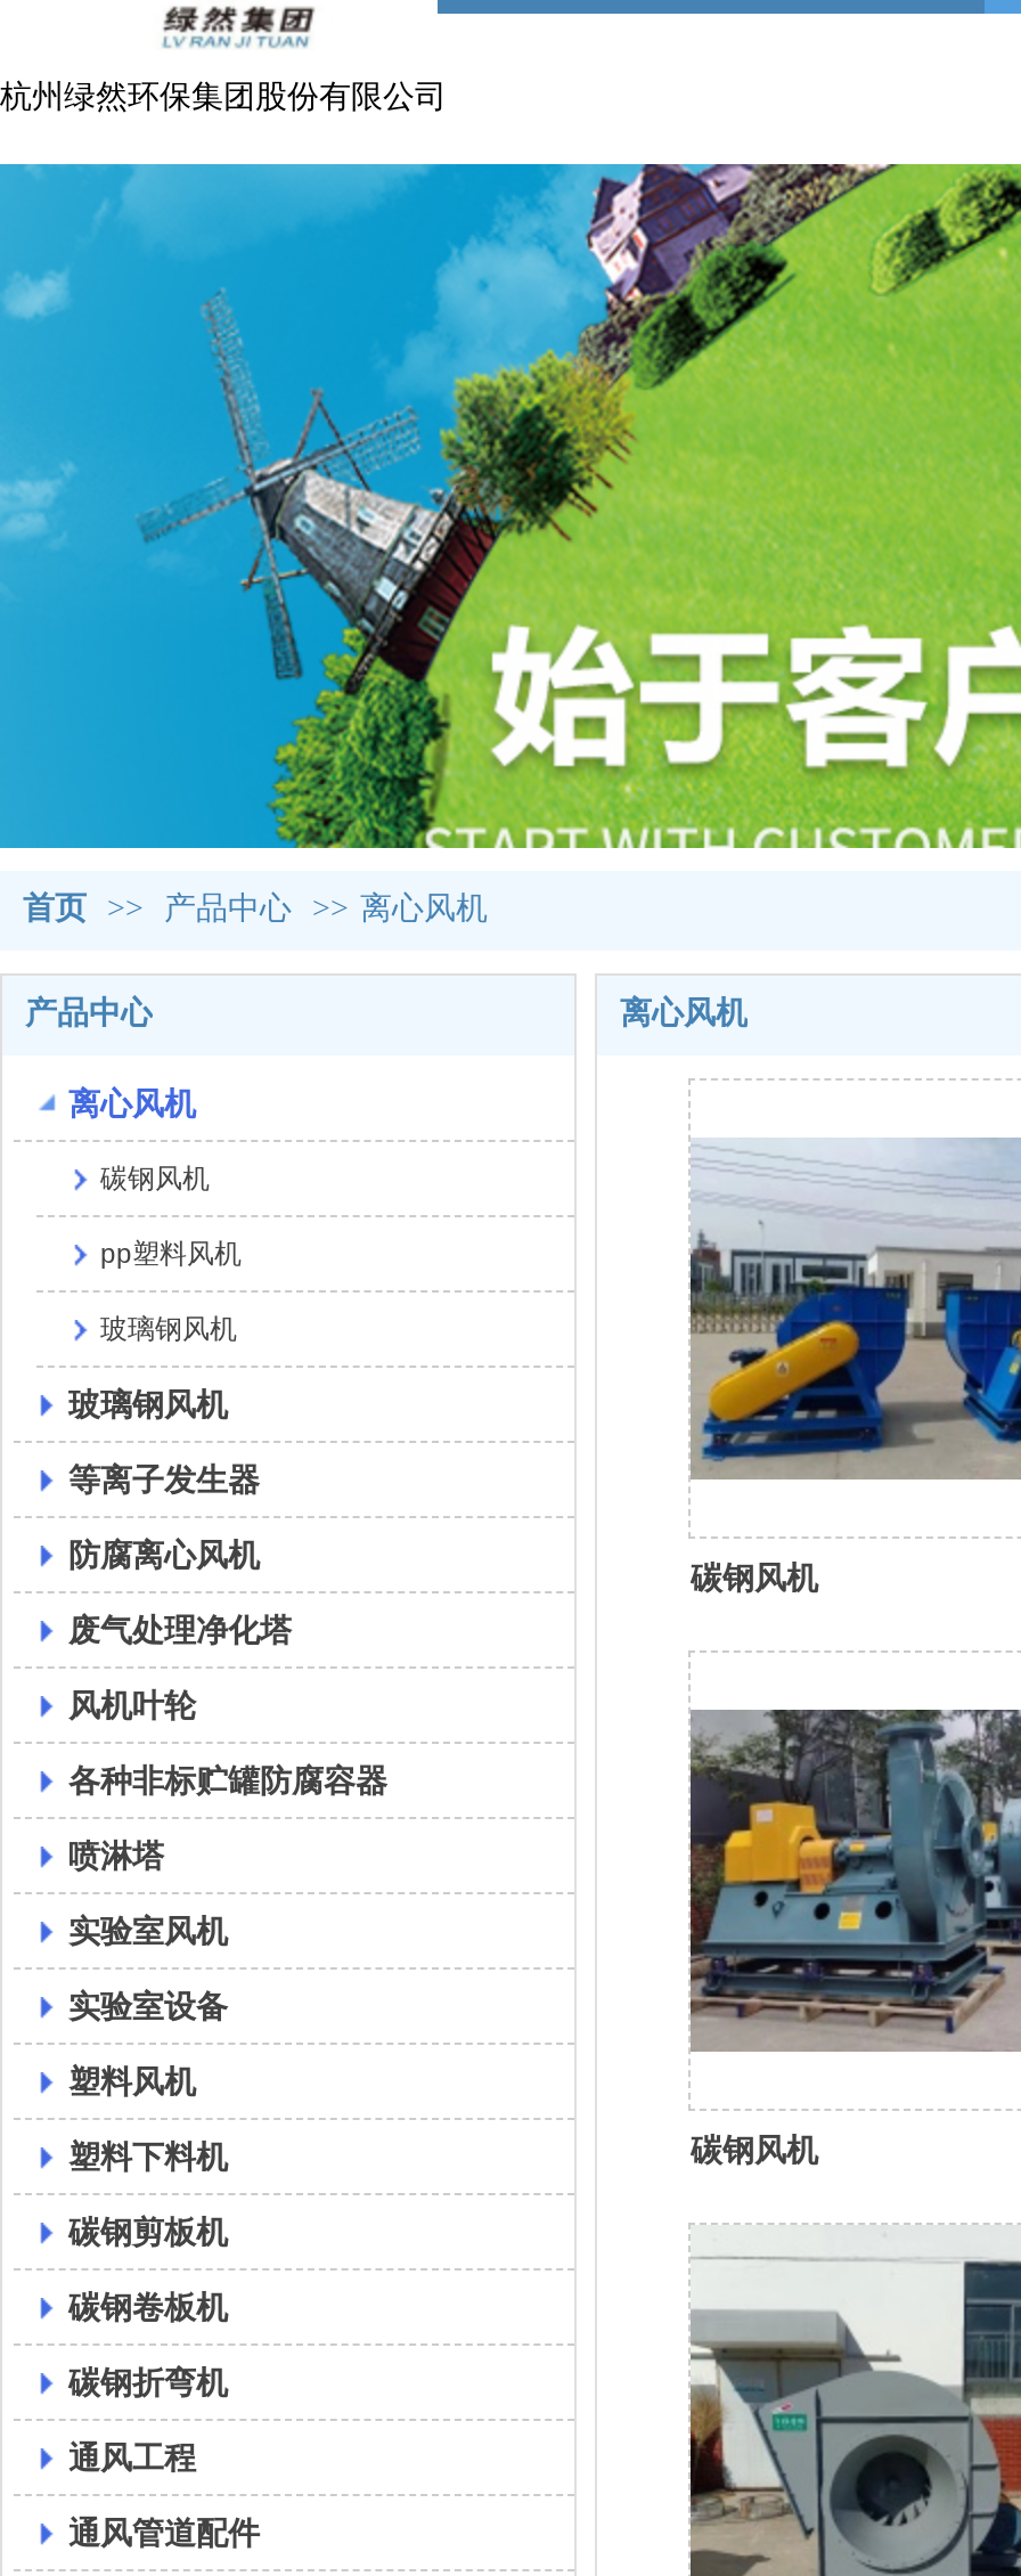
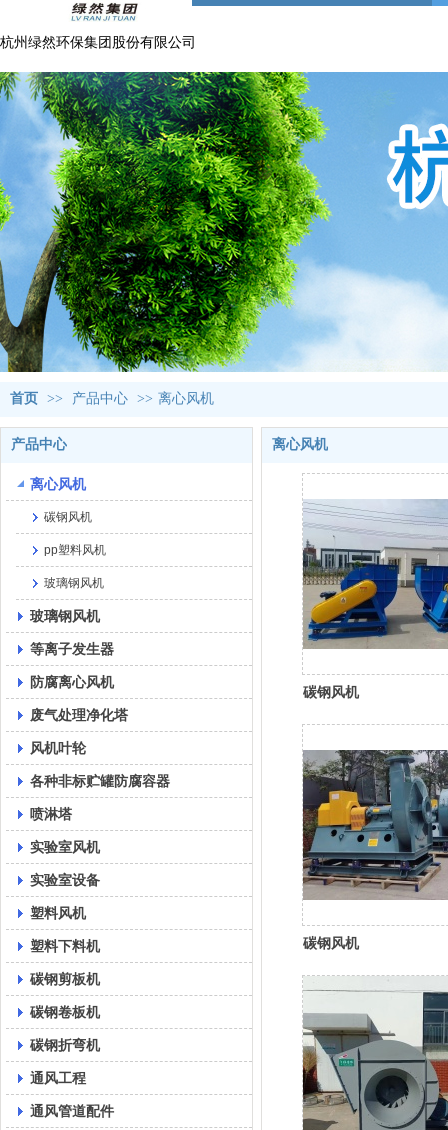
- [image]
+ [image]
